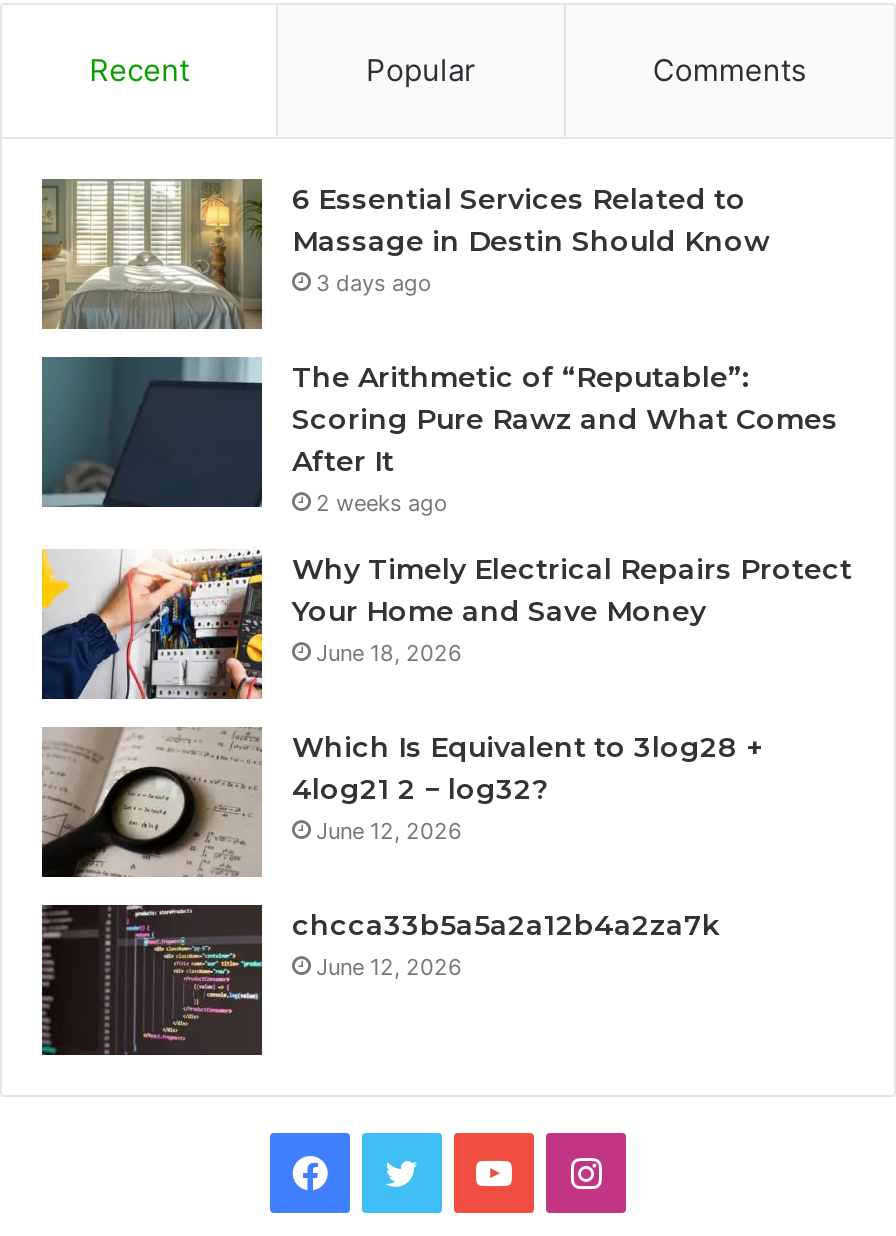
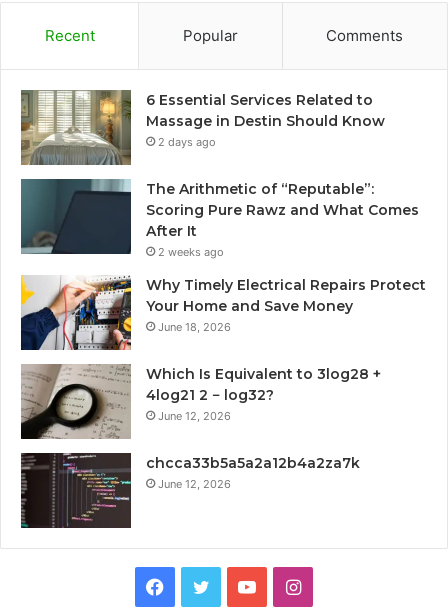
- 3 days ago
+ 2 days ago
